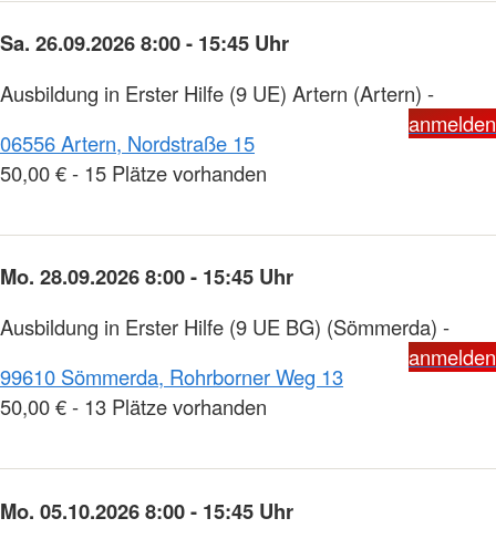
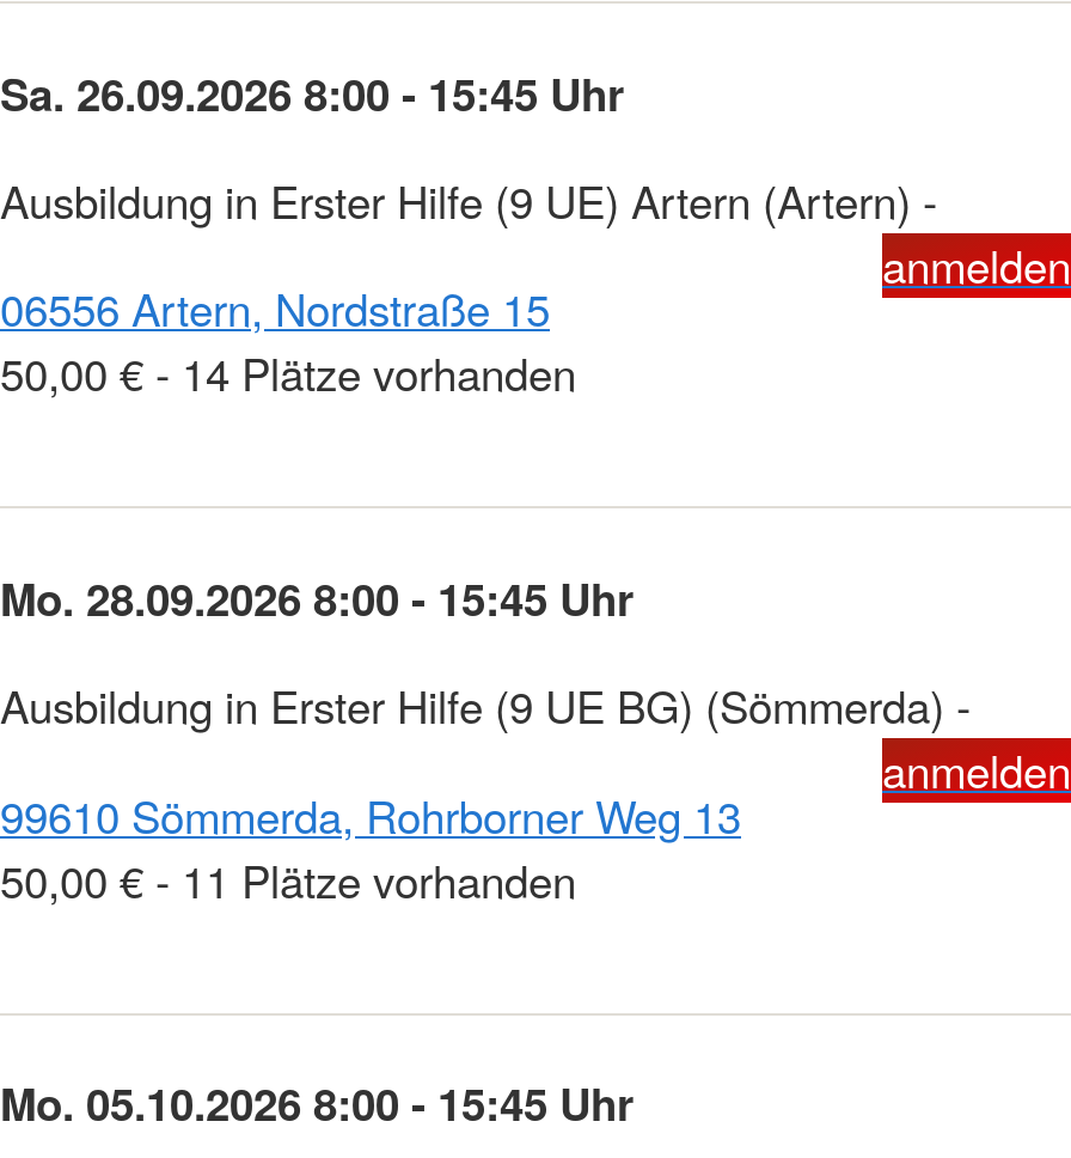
- 50,00 € - 15 Plätze vorhanden
+ 50,00 € - 14 Plätze vorhanden

- 50,00 € - 13 Plätze vorhanden
+ 50,00 € - 11 Plätze vorhanden
